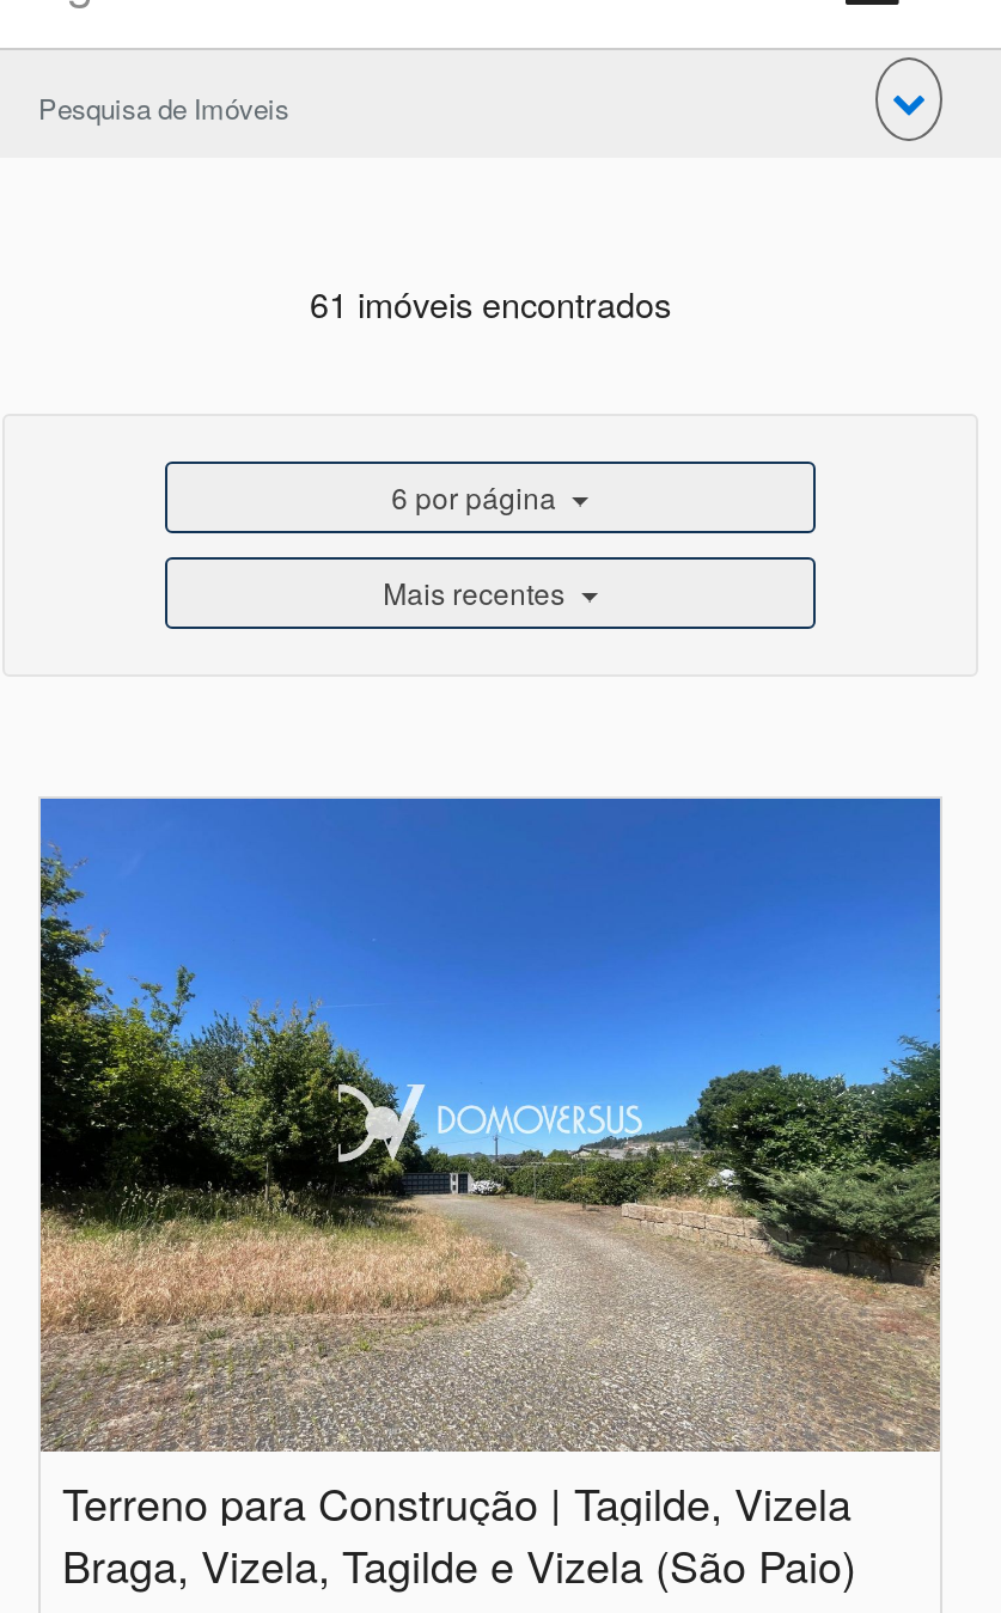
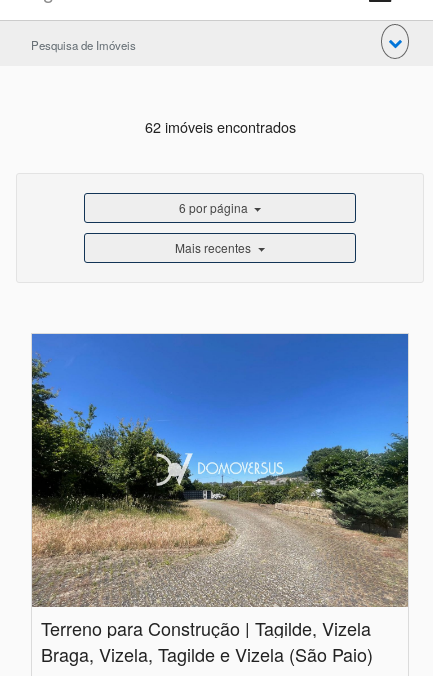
- 61 imóveis encontrados
+ 62 imóveis encontrados
